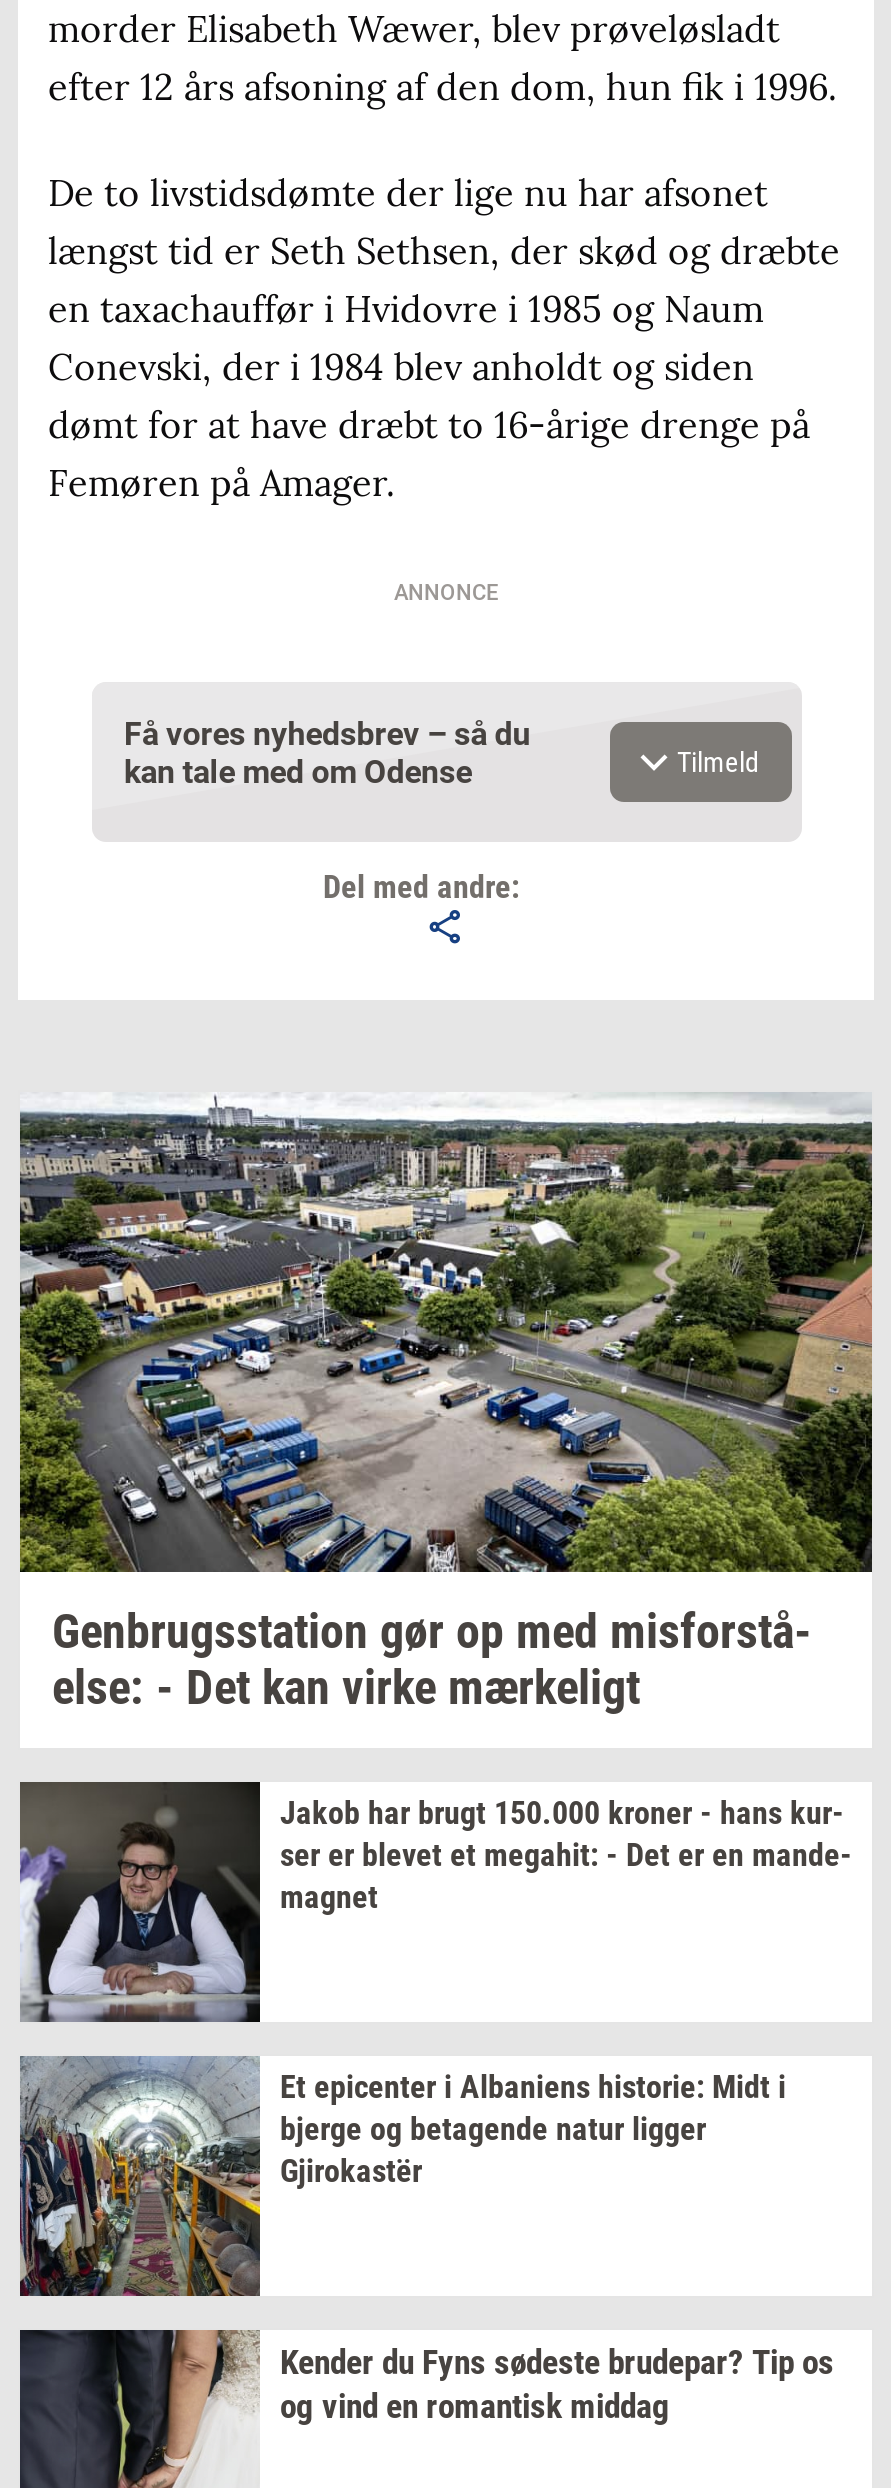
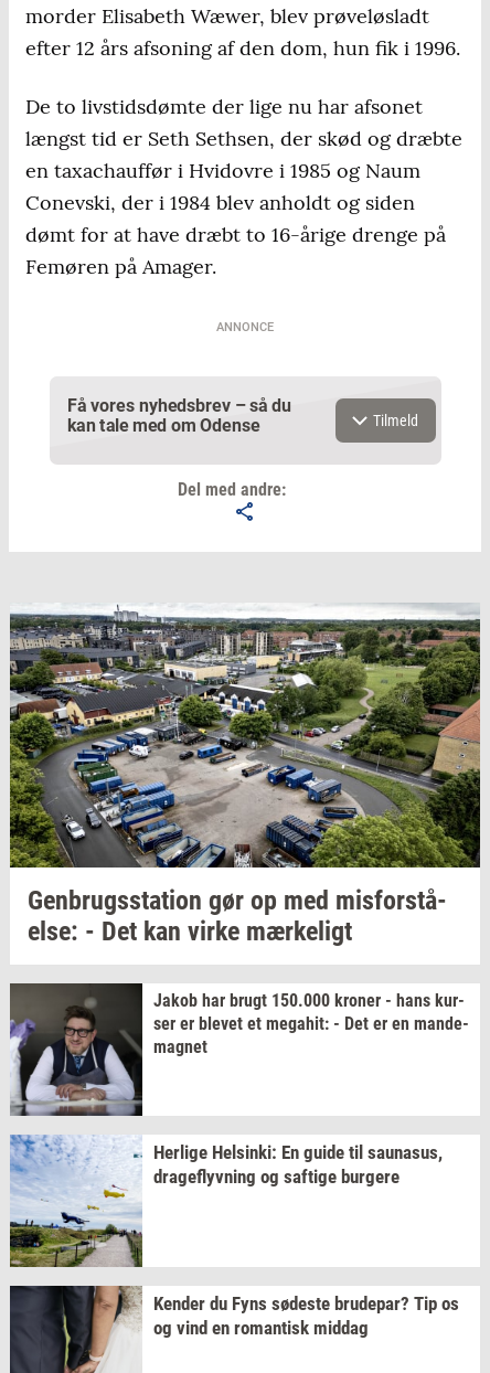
- [image]
- Et epicenter i Albaniens historie: Midt i
- bjerge og betagende natur ligger
- Gjirokastër
+ [image]
+ Herlige Helsinki: En guide til saunasus,
+ drageflyvning og saftige burgere
